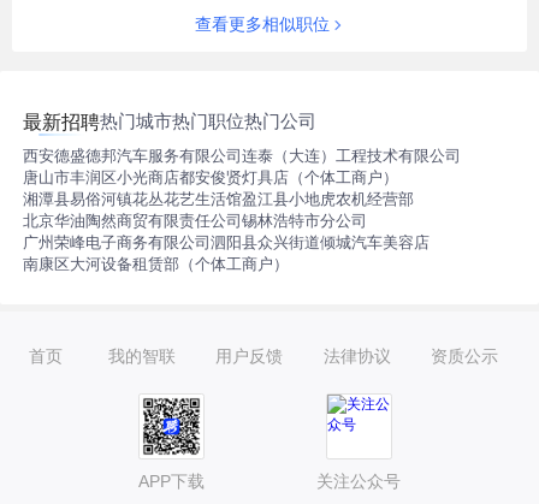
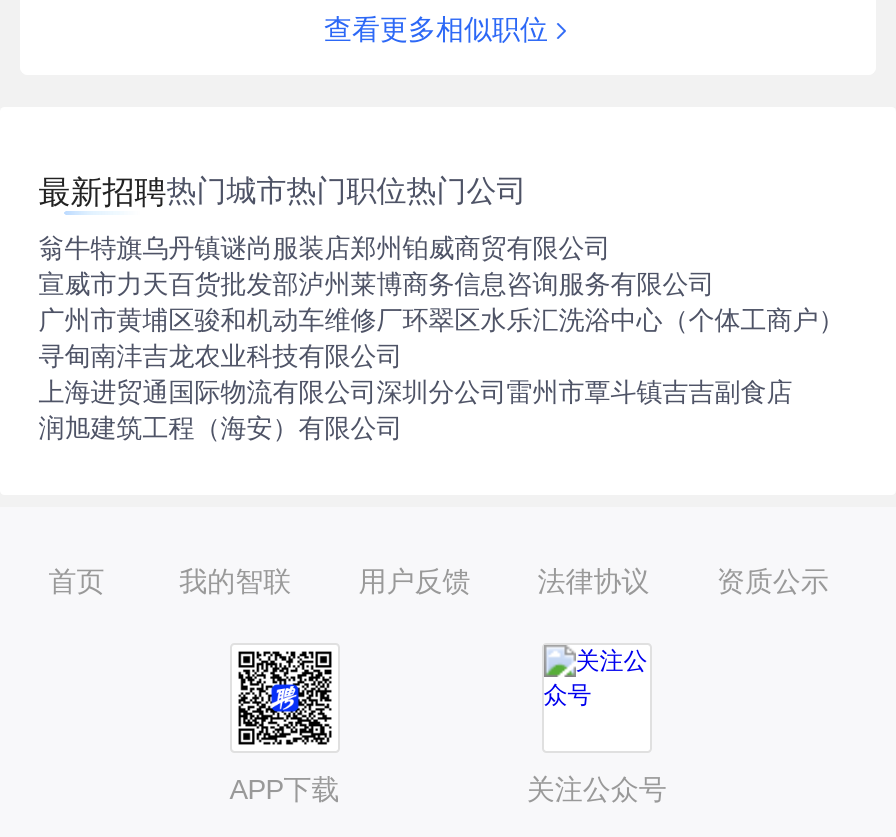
- 西安德盛德邦汽车服务有限公司连泰（大连）工程技术有限公司
- 唐山市丰润区小光商店都安俊贤灯具店（个体工商户）
- 湘潭县易俗河镇花丛花艺生活馆盈江县小地虎农机经营部
- 北京华油陶然商贸有限责任公司锡林浩特市分公司
- 广州荣峰电子商务有限公司泗阳县众兴街道倾城汽车美容店
- 南康区大河设备租赁部（个体工商户）
+ 翁牛特旗乌丹镇谜尚服装店郑州铂威商贸有限公司
+ 宣威市力天百货批发部泸州莱博商务信息咨询服务有限公司
+ 广州市黄埔区骏和机动车维修厂环翠区水乐汇洗浴中心（个体工商户）
+ 寻甸南沣吉龙农业科技有限公司
+ 上海进贸通国际物流有限公司深圳分公司雷州市覃斗镇吉吉副食店
+ 润旭建筑工程（海安）有限公司
